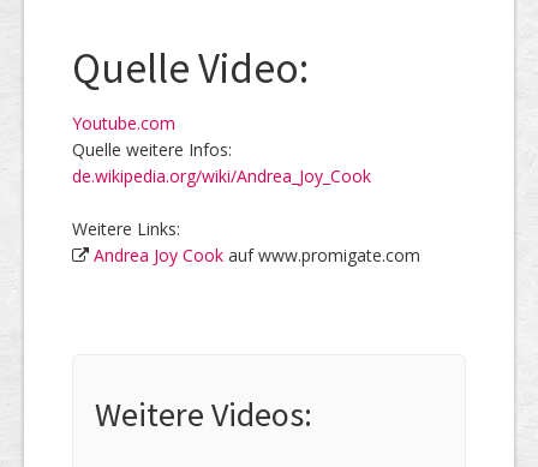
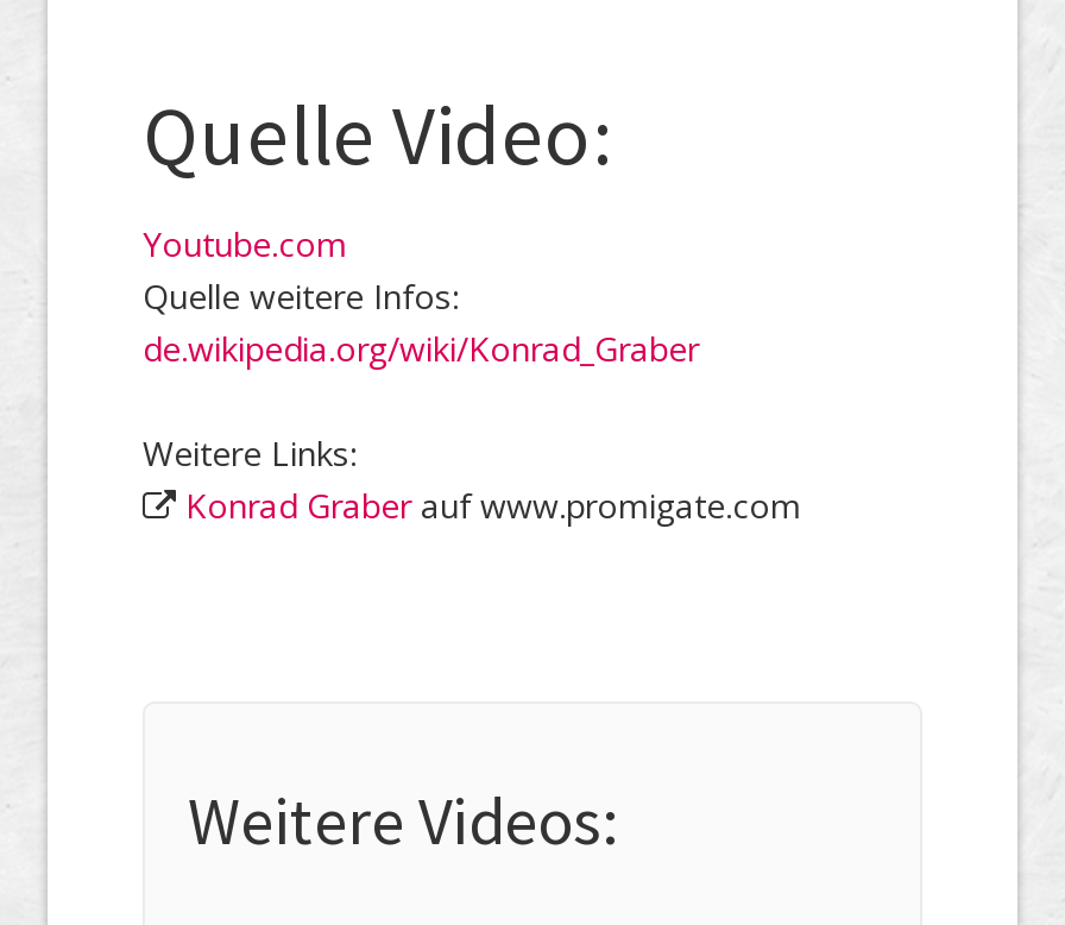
- de.wikipedia.org/wiki/Andrea_Joy_Cook
+ de.wikipedia.org/wiki/Konrad_Graber

- Andrea Joy Cook auf www.promigate.com
+ Konrad Graber auf www.promigate.com
